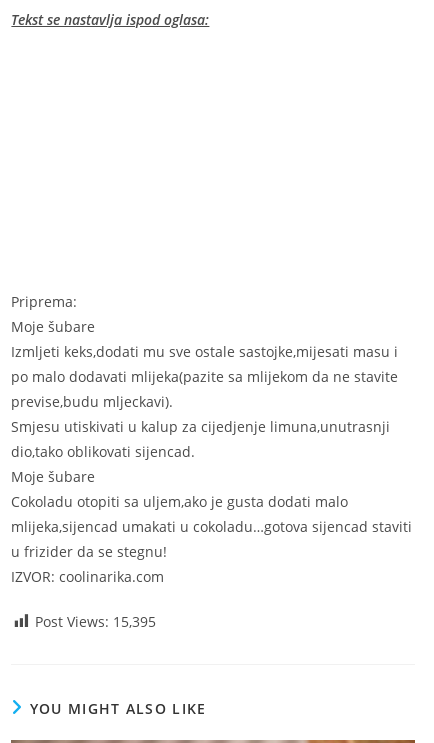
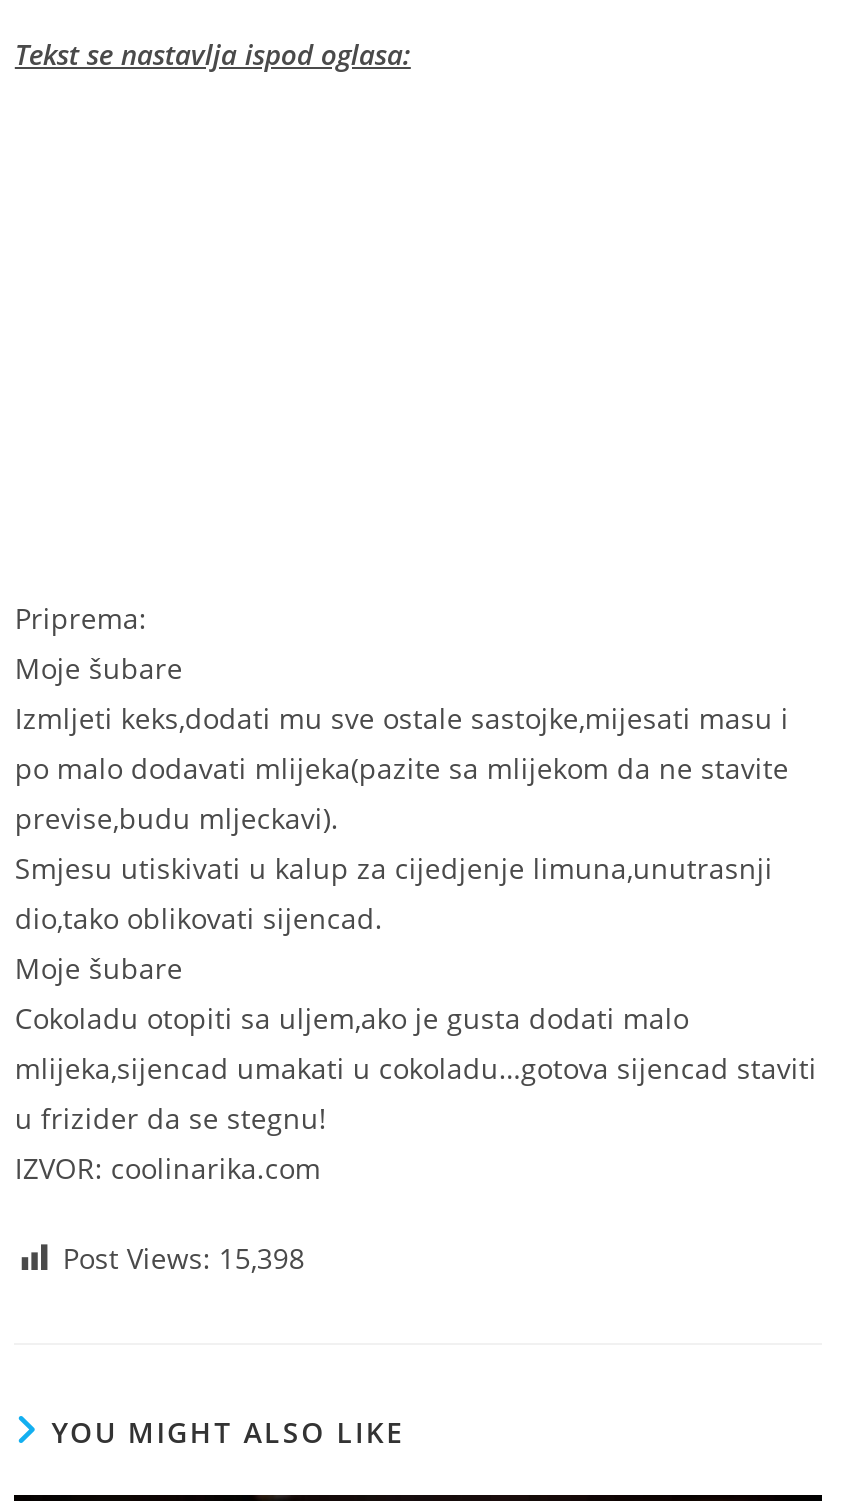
- Post Views: 15,395
+ Post Views: 15,398
